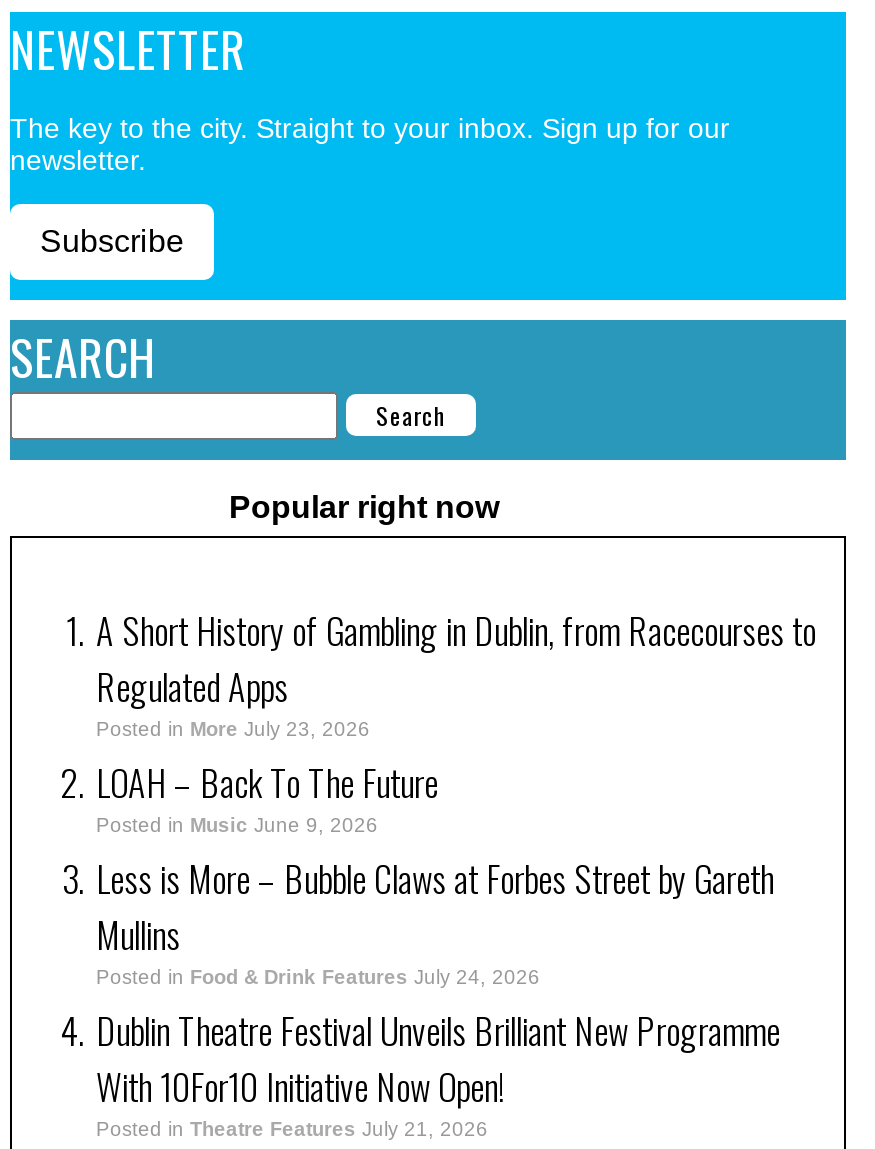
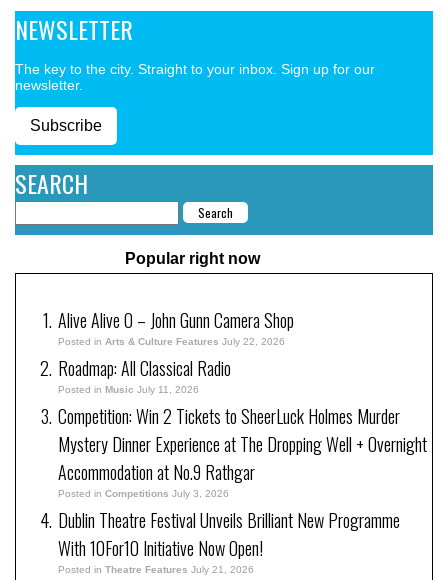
- A Short History of Gambling in Dublin, from Racecourses to
- Regulated Apps
- Posted in More July 23, 2026
- LOAH – Back To The Future
- Posted in Music June 9, 2026
- Less is More – Bubble Claws at Forbes Street by Gareth
- Mullins
- Posted in Food & Drink Features July 24, 2026
+ Alive Alive O – John Gunn Camera Shop
+ Posted in Arts & Culture Features July 22, 2026
+ Roadmap: All Classical Radio
+ Posted in Music July 11, 2026
+ Competition: Win 2 Tickets to SheerLuck Holmes Murder
+ Mystery Dinner Experience at The Dropping Well + Overnight
+ Accommodation at No.9 Rathgar
+ Posted in Competitions July 3, 2026
